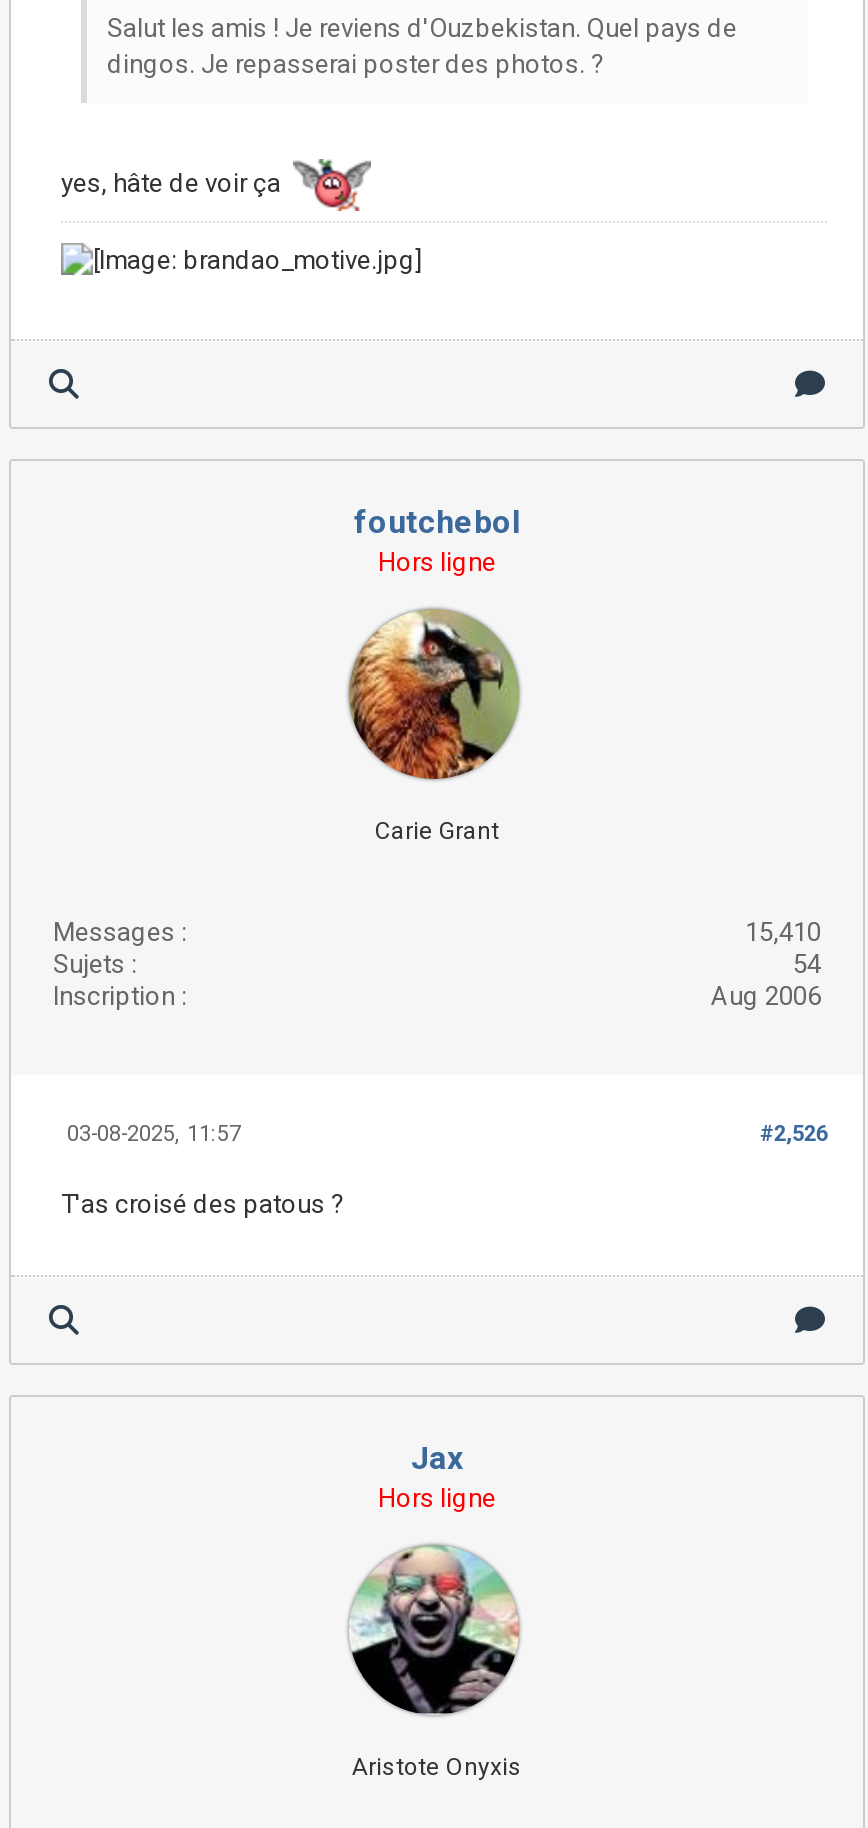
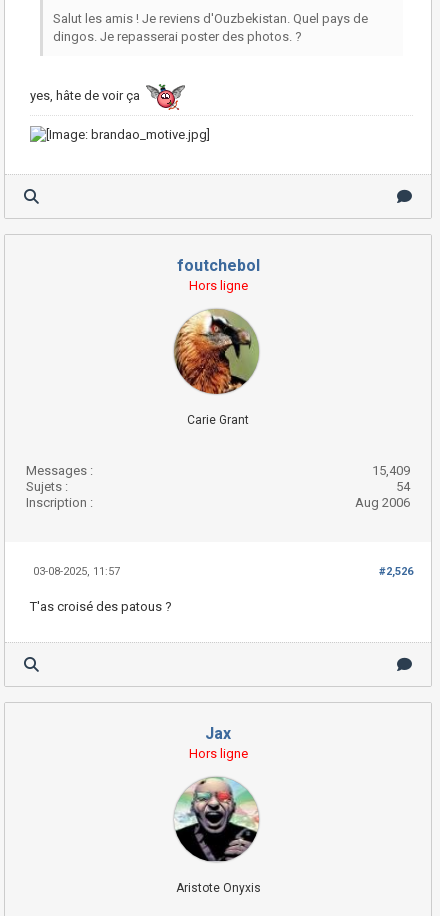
- 15,410
+ 15,409
